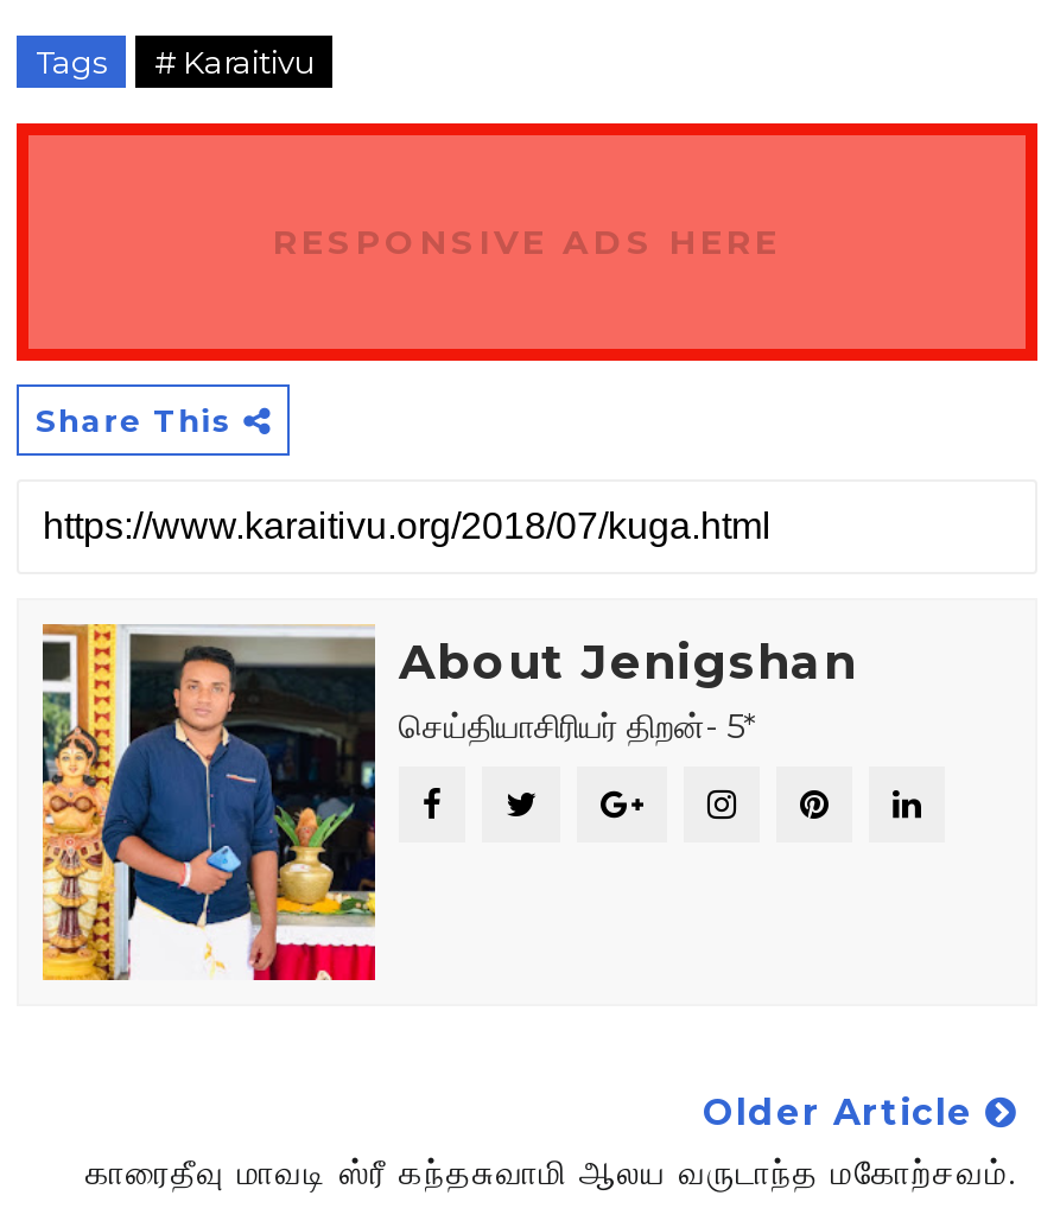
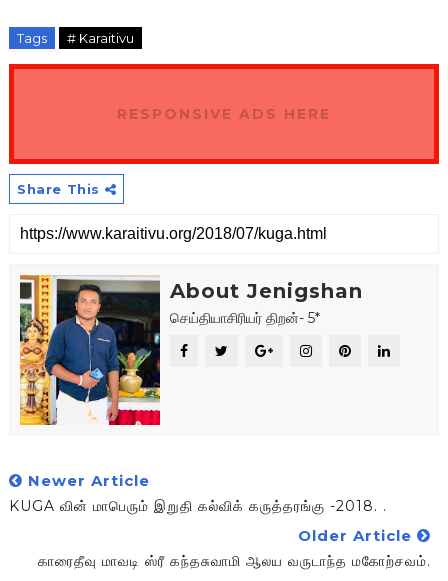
+ Newer Article
+ KUGA வின் மாபெரும் இறுதி கல்விக் கருத்தரங்கு -2018. .
